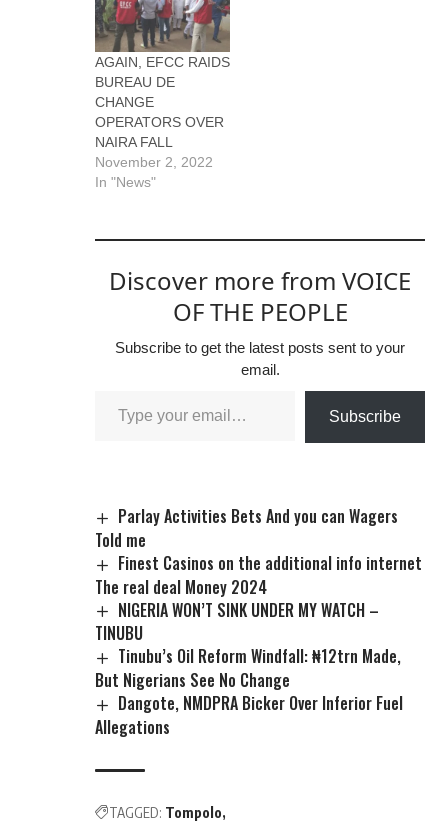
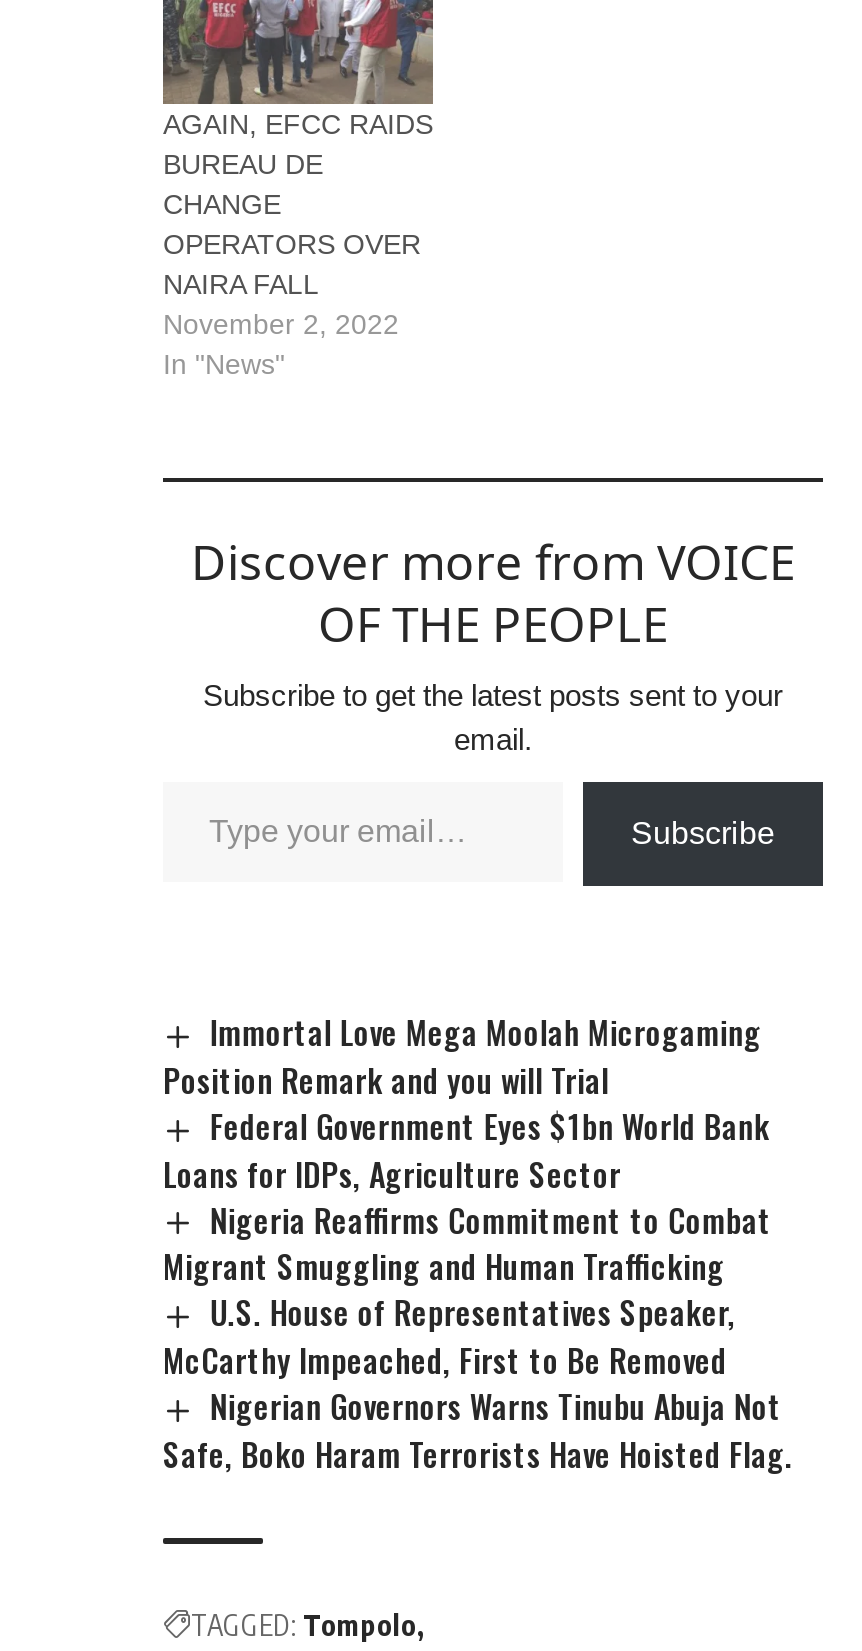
- Parlay Activities Bets And you can Wagers
- Told me
- Finest Casinos on the additional info internet
- The real deal Money 2024
- NIGERIA WON’T SINK UNDER MY WATCH –
- TINUBU
- Tinubu’s Oil Reform Windfall: ₦12trn Made,
- But Nigerians See No Change
- Dangote, NMDPRA Bicker Over Inferior Fuel
- Allegations
+ Immortal Love Mega Moolah Microgaming
+ Position Remark and you will Trial
+ Federal Government Eyes $1bn World Bank
+ Loans for IDPs, Agriculture Sector
+ Nigeria Reaffirms Commitment to Combat
+ Migrant Smuggling and Human Trafficking
+ U.S. House of Representatives Speaker,
+ McCarthy Impeached, First to Be Removed
+ Nigerian Governors Warns Tinubu Abuja Not
+ Safe, Boko Haram Terrorists Have Hoisted Flag.
